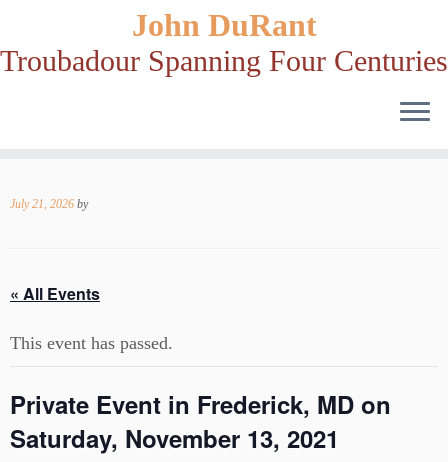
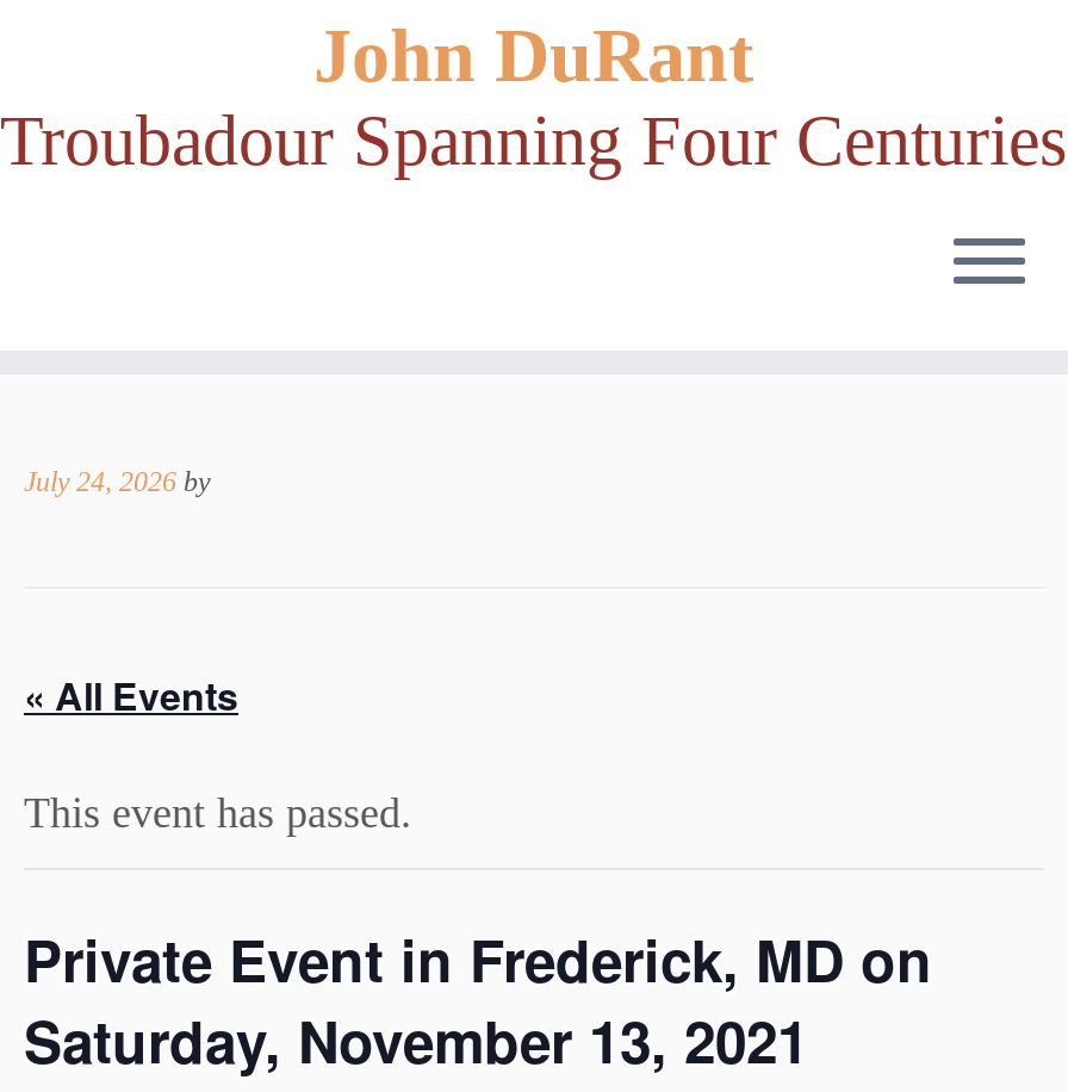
- July 21, 2026 by
+ July 24, 2026 by
